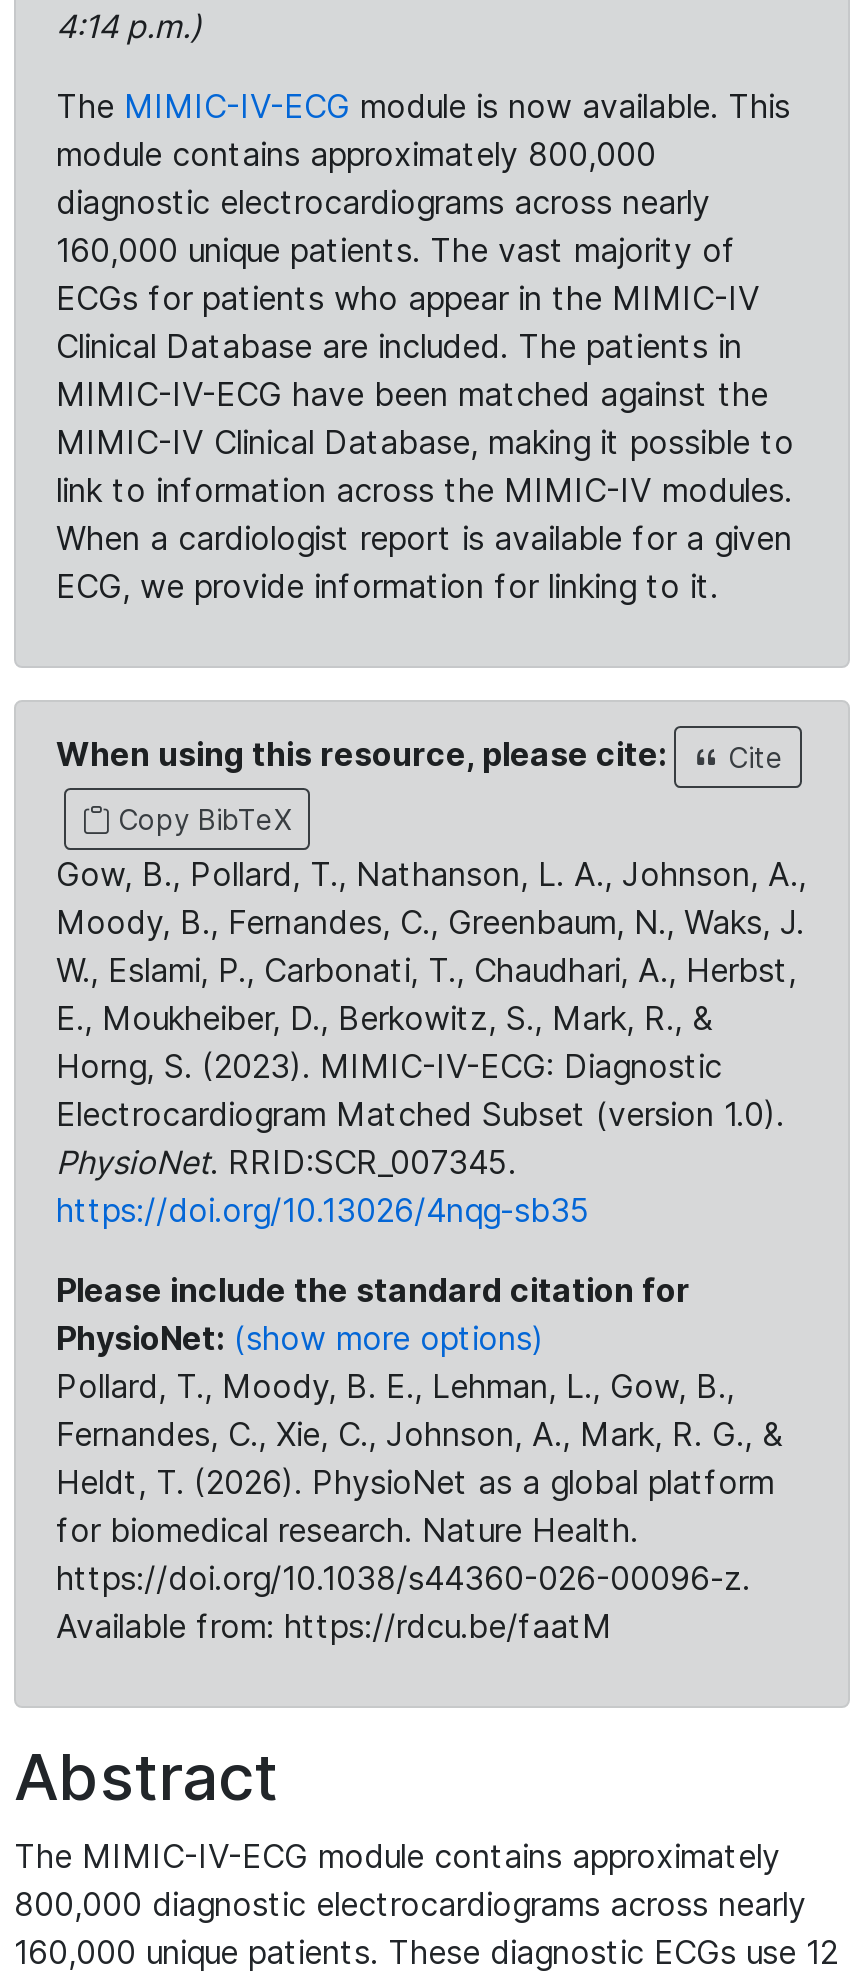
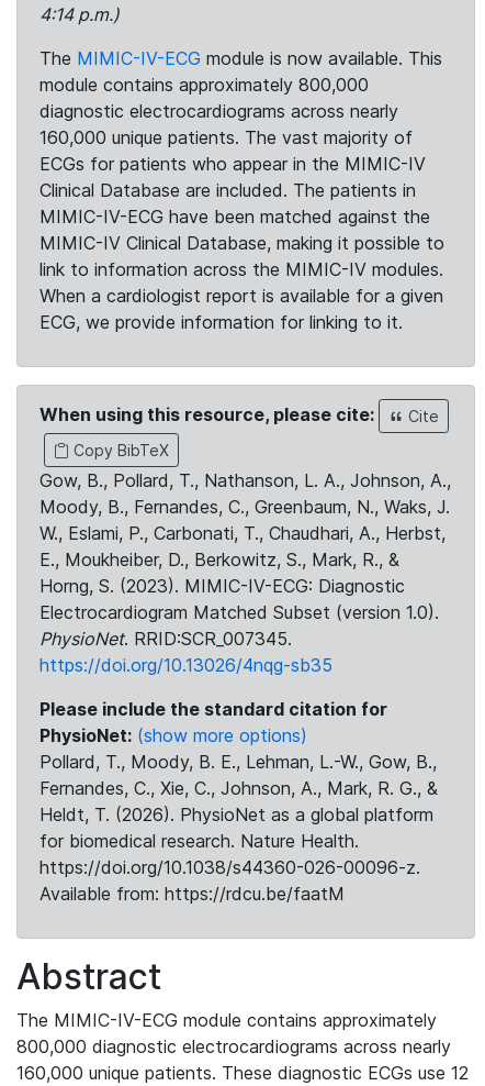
- Pollard, T., Moody, B. E., Lehman, L., Gow, B.,
+ Pollard, T., Moody, B. E., Lehman, L.-W., Gow, B.,
